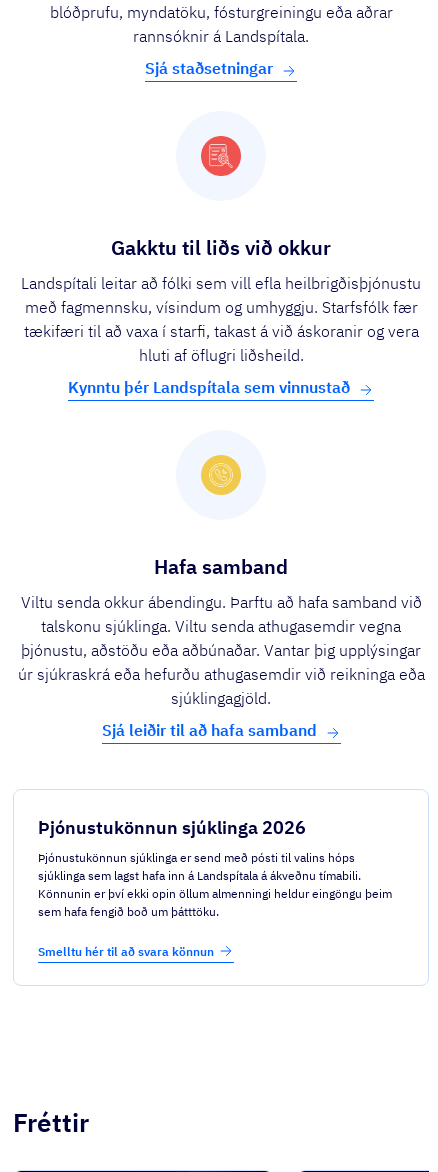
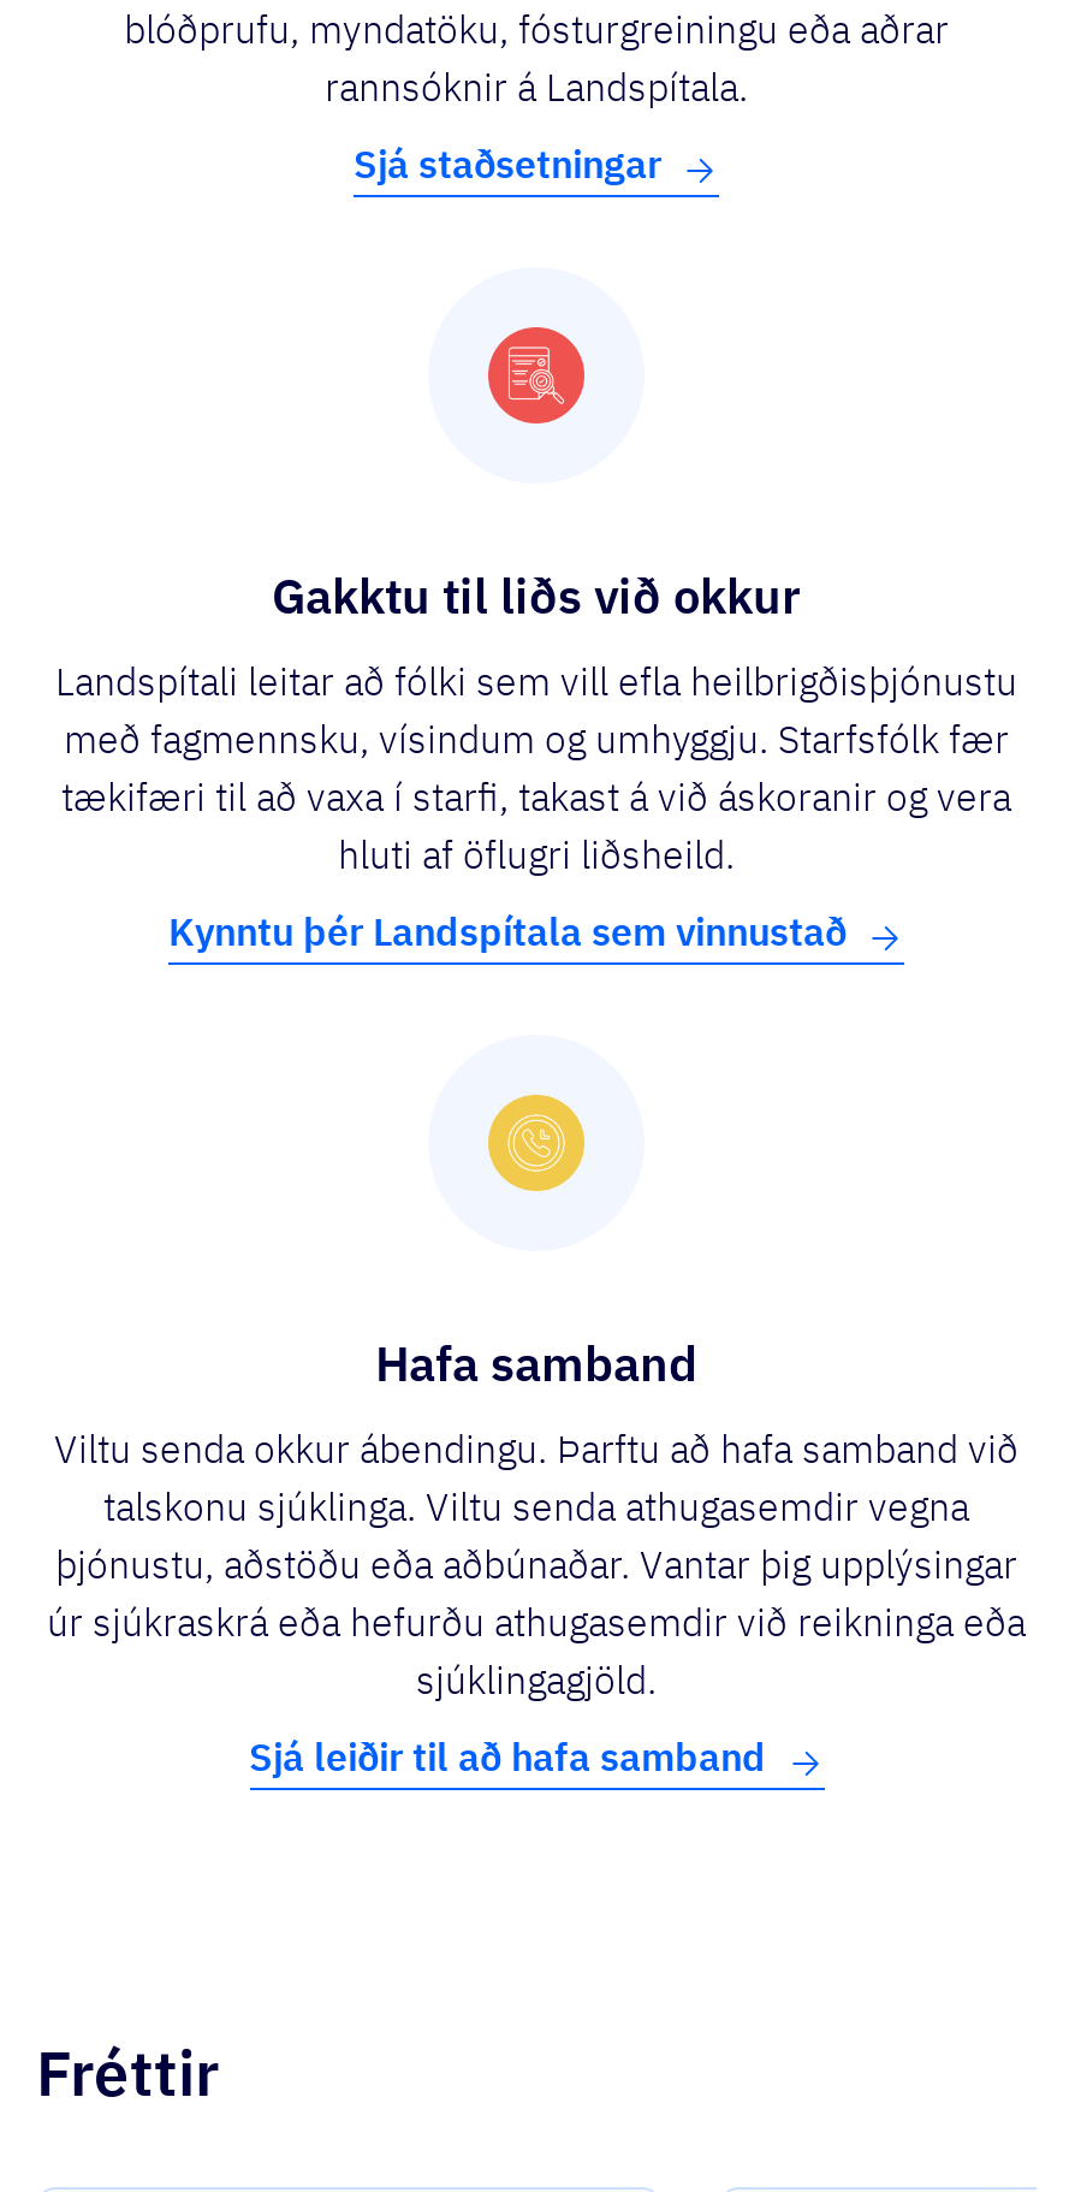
- Þjónustukönnun sjúklinga 2026
- Þjónustukönnun sjúklinga er send með pósti til valins hóps
- sjúklinga sem lagst hafa inn á Landspítala á ákveðnu tímabili.
- Könnunin er því ekki opin öllum almenningi heldur eingöngu þeim
- sem hafa fengið boð um þátttöku.
- Smelltu hér til að svara könnun
